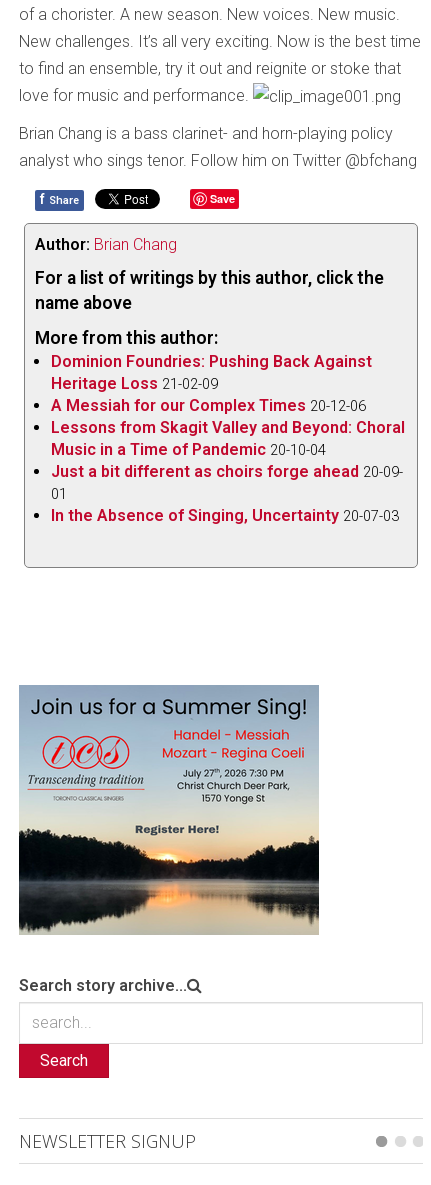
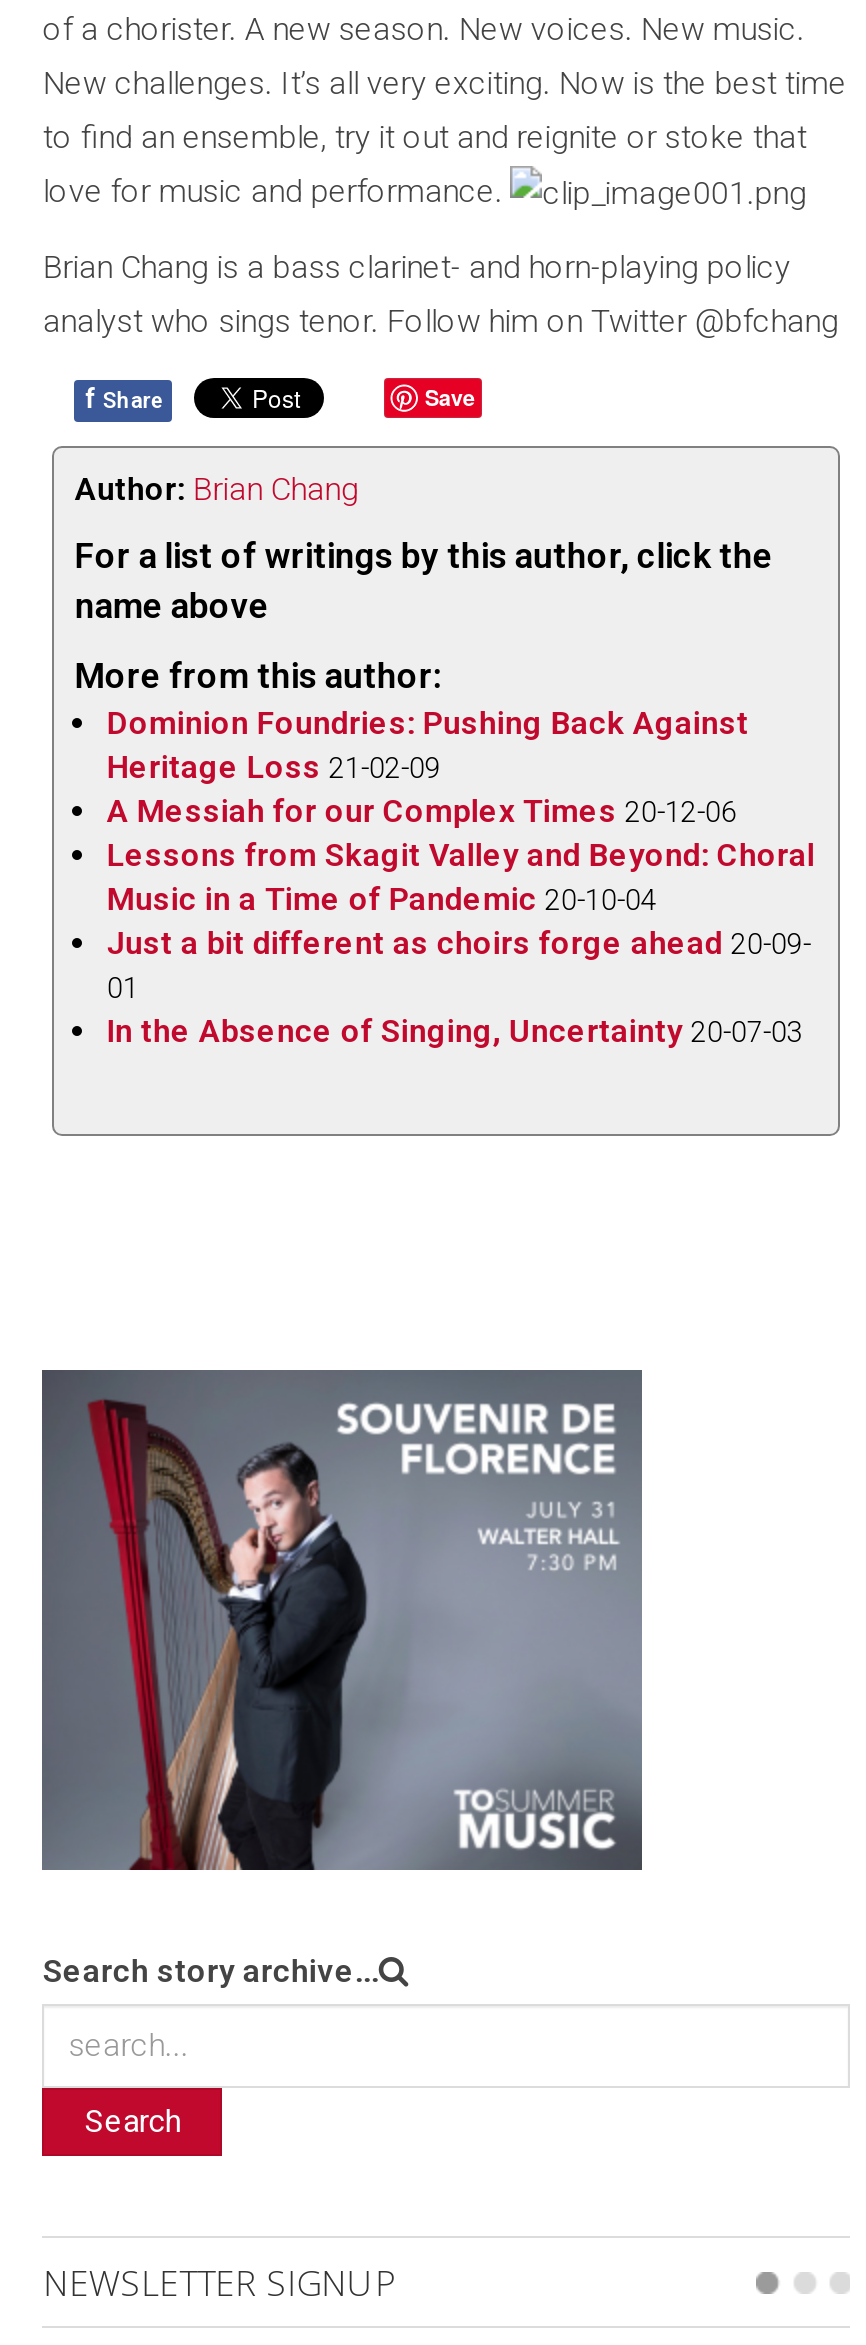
- [image]
+ [image]
